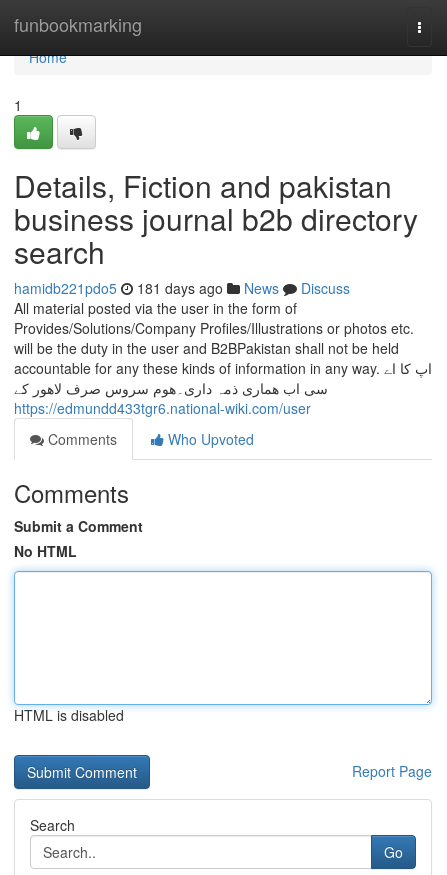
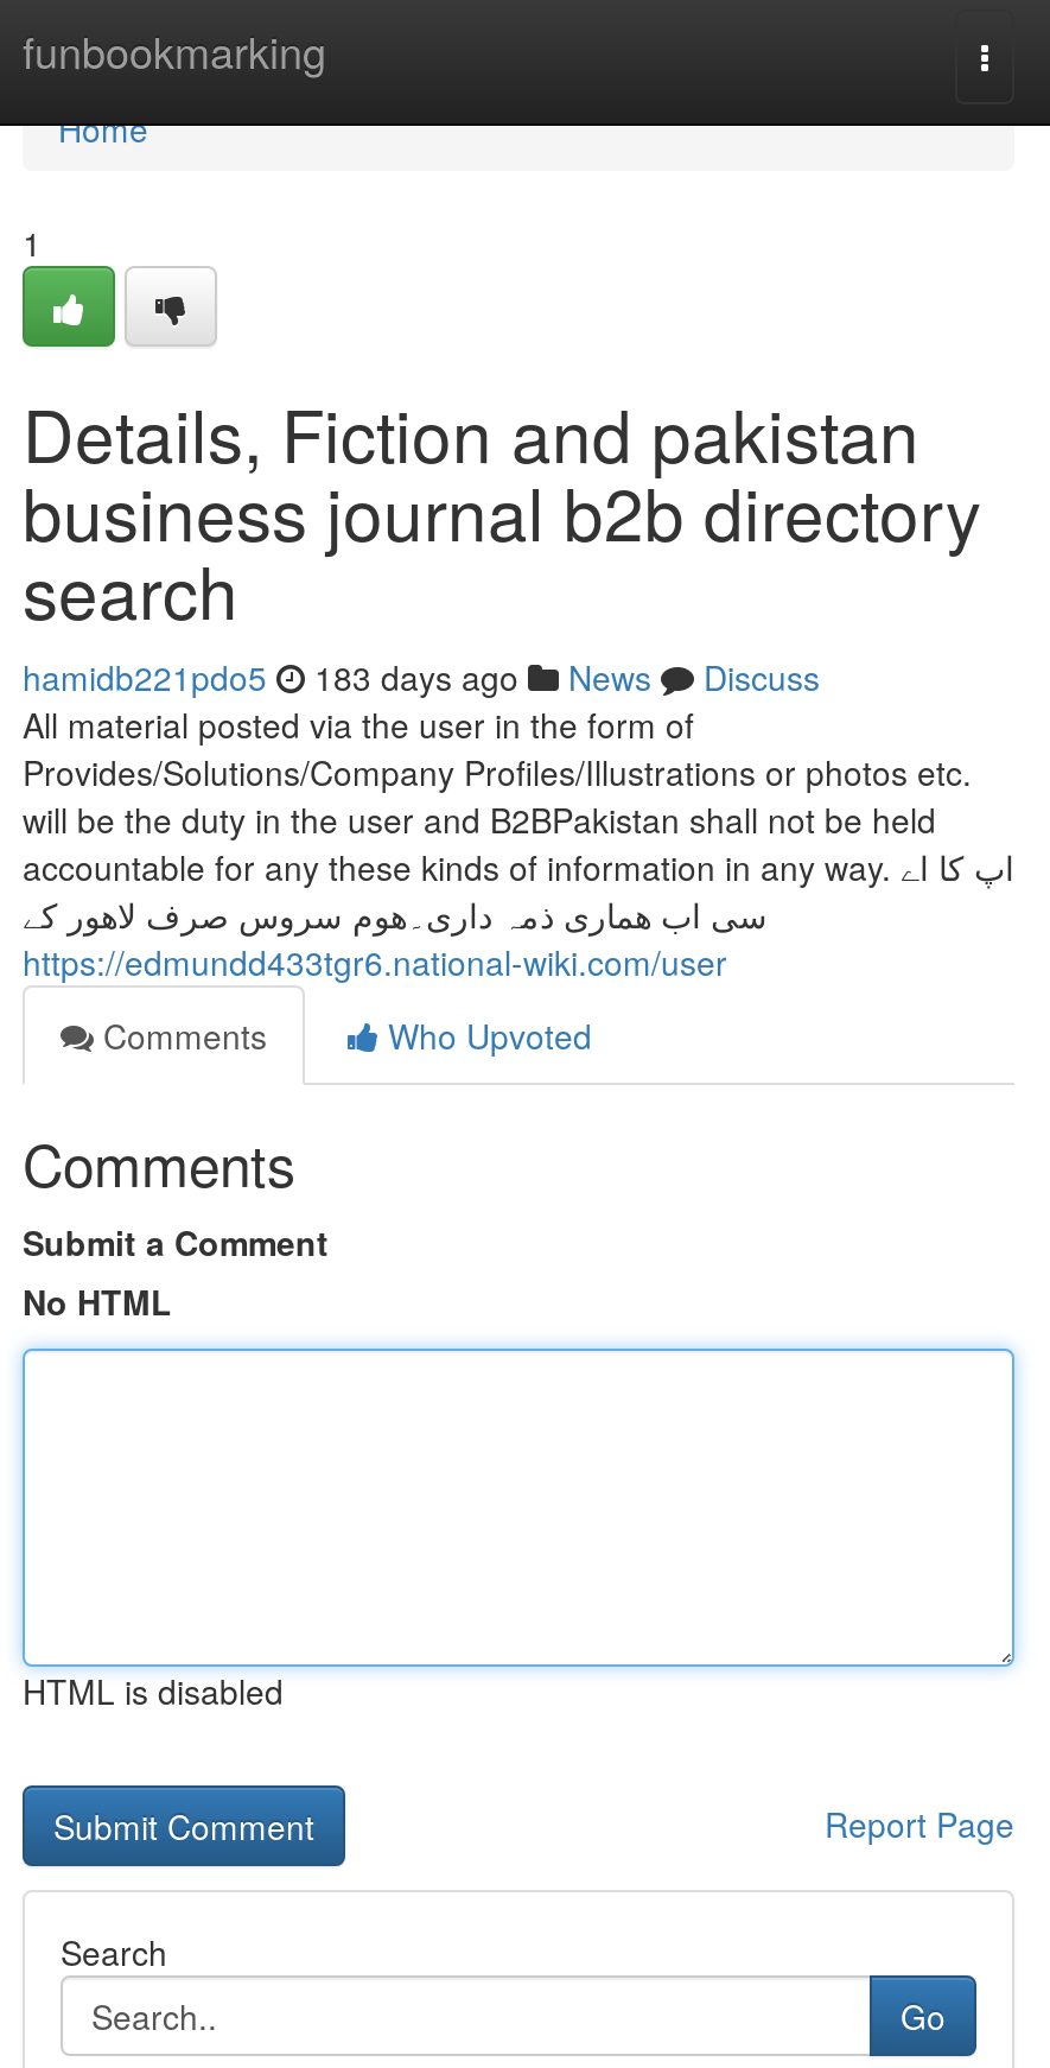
- hamidb221pdo5 181 days ago News Discuss
+ hamidb221pdo5 183 days ago News Discuss
